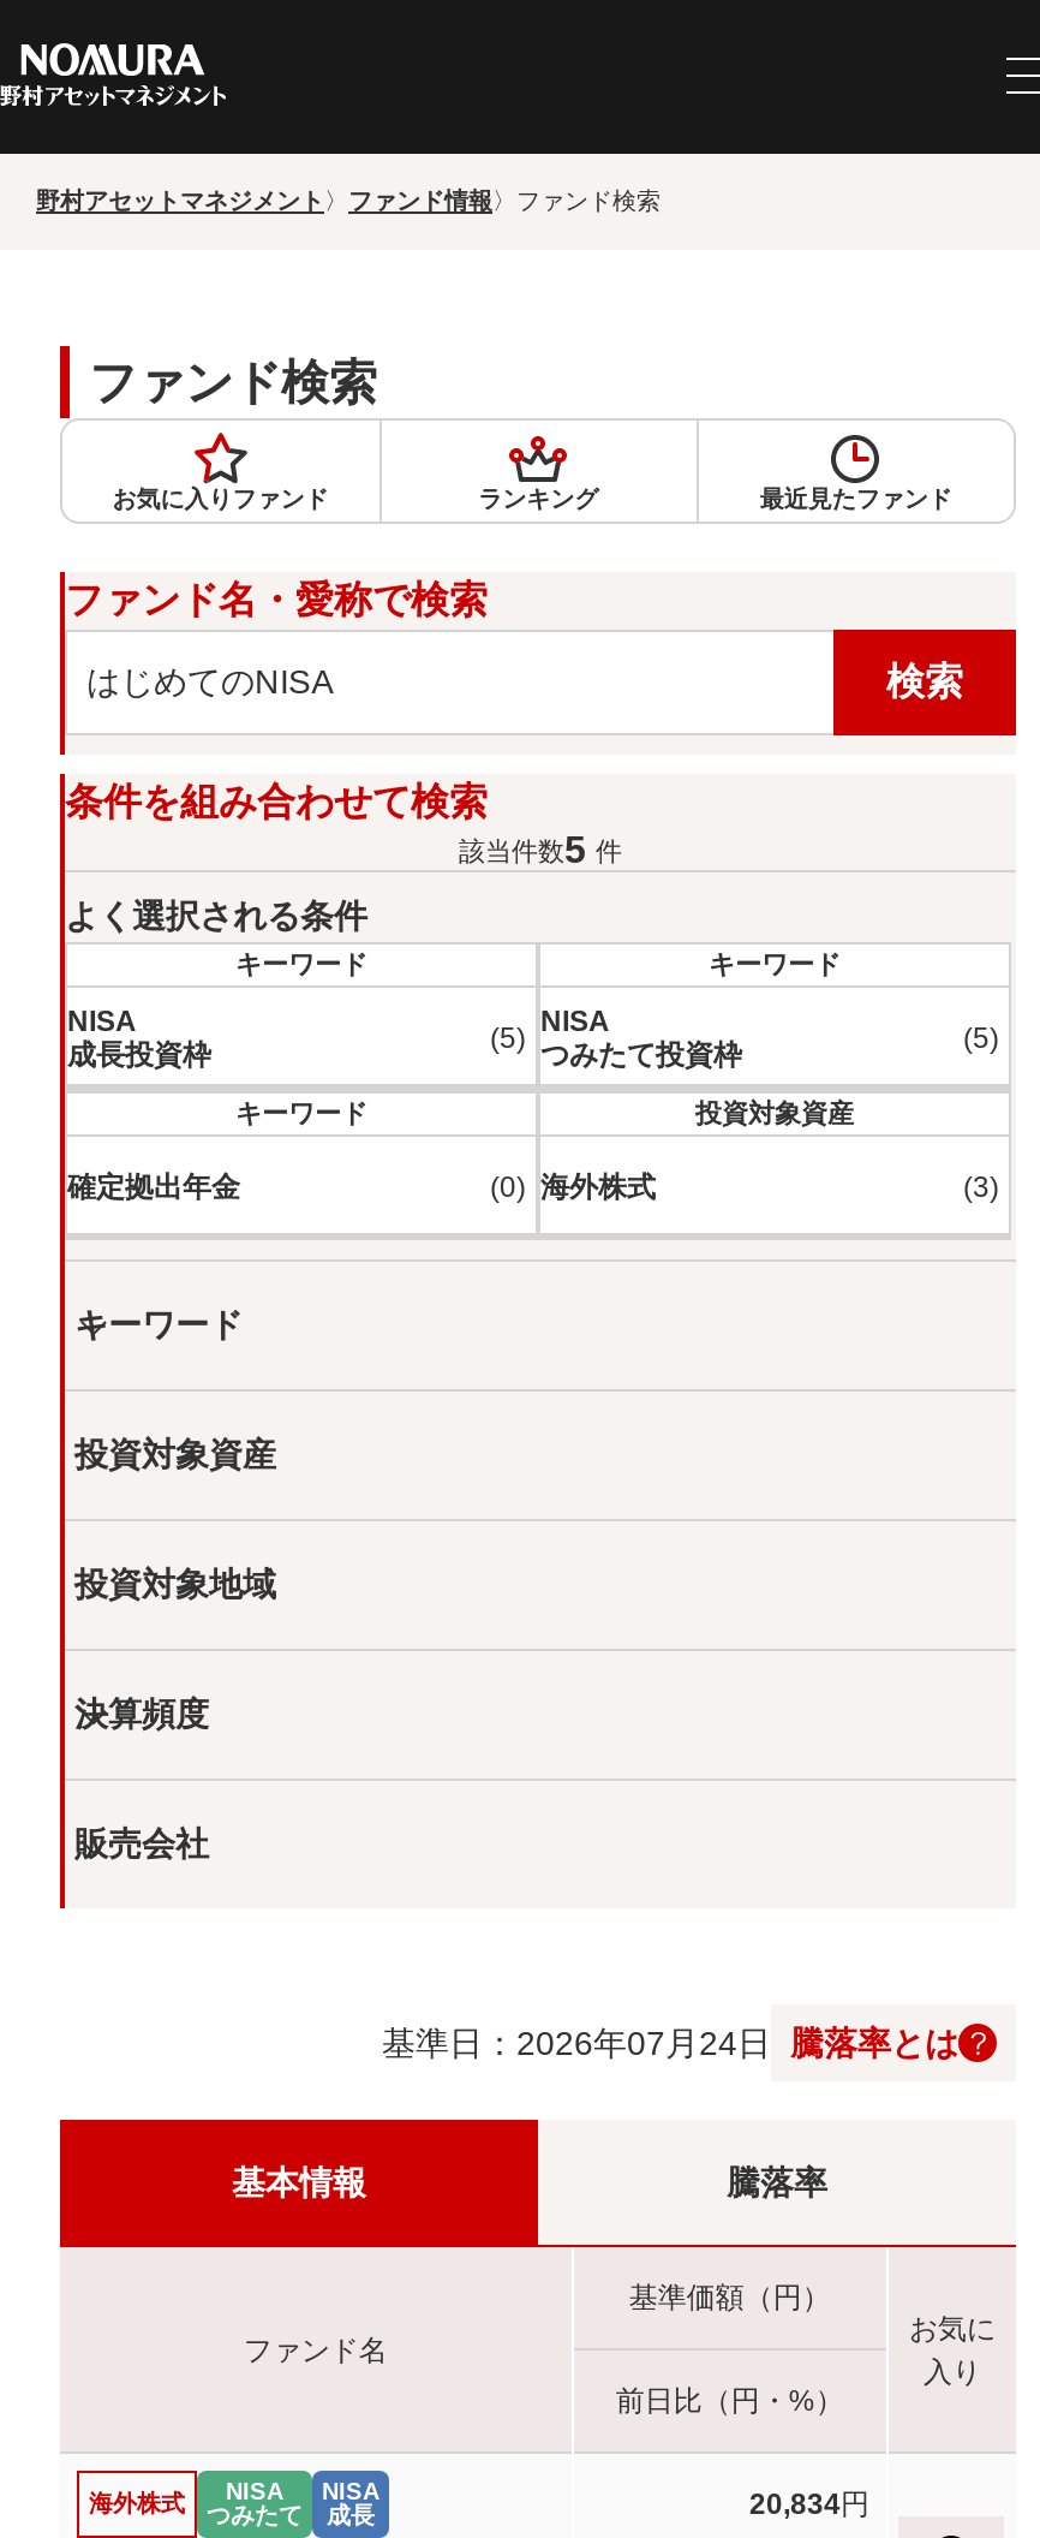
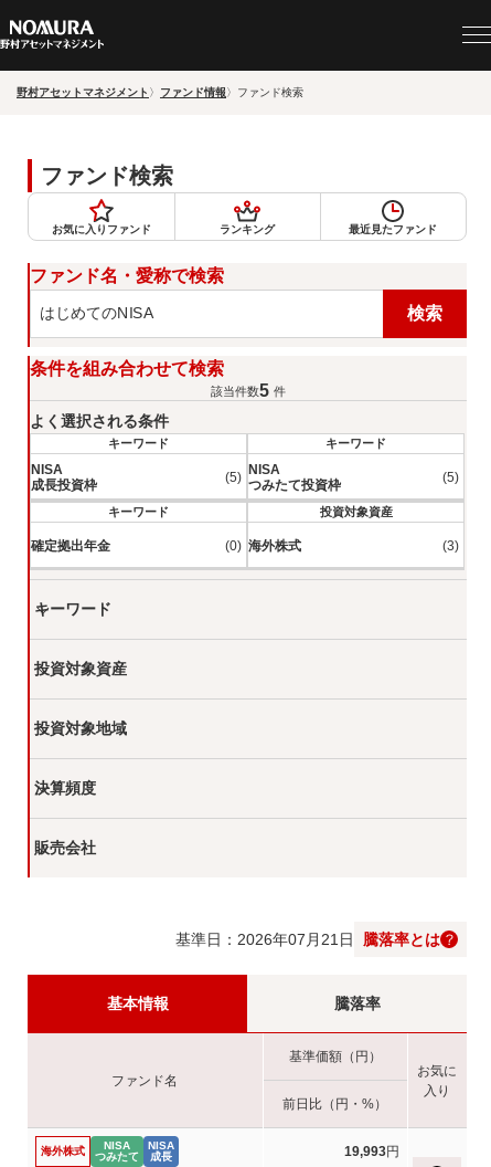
- 基準日：2026年07月24日 騰落率とは
+ 基準日：2026年07月21日 騰落率とは

- 20,834円
+ 19,993円
